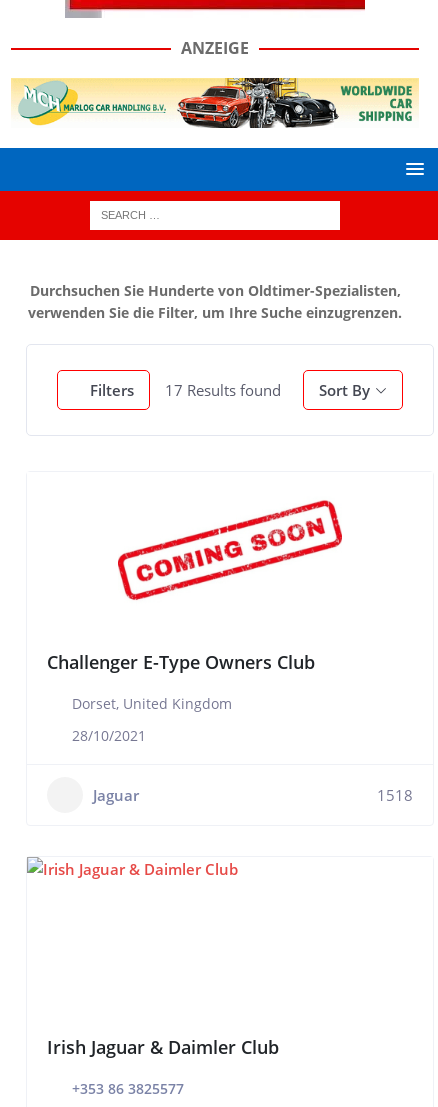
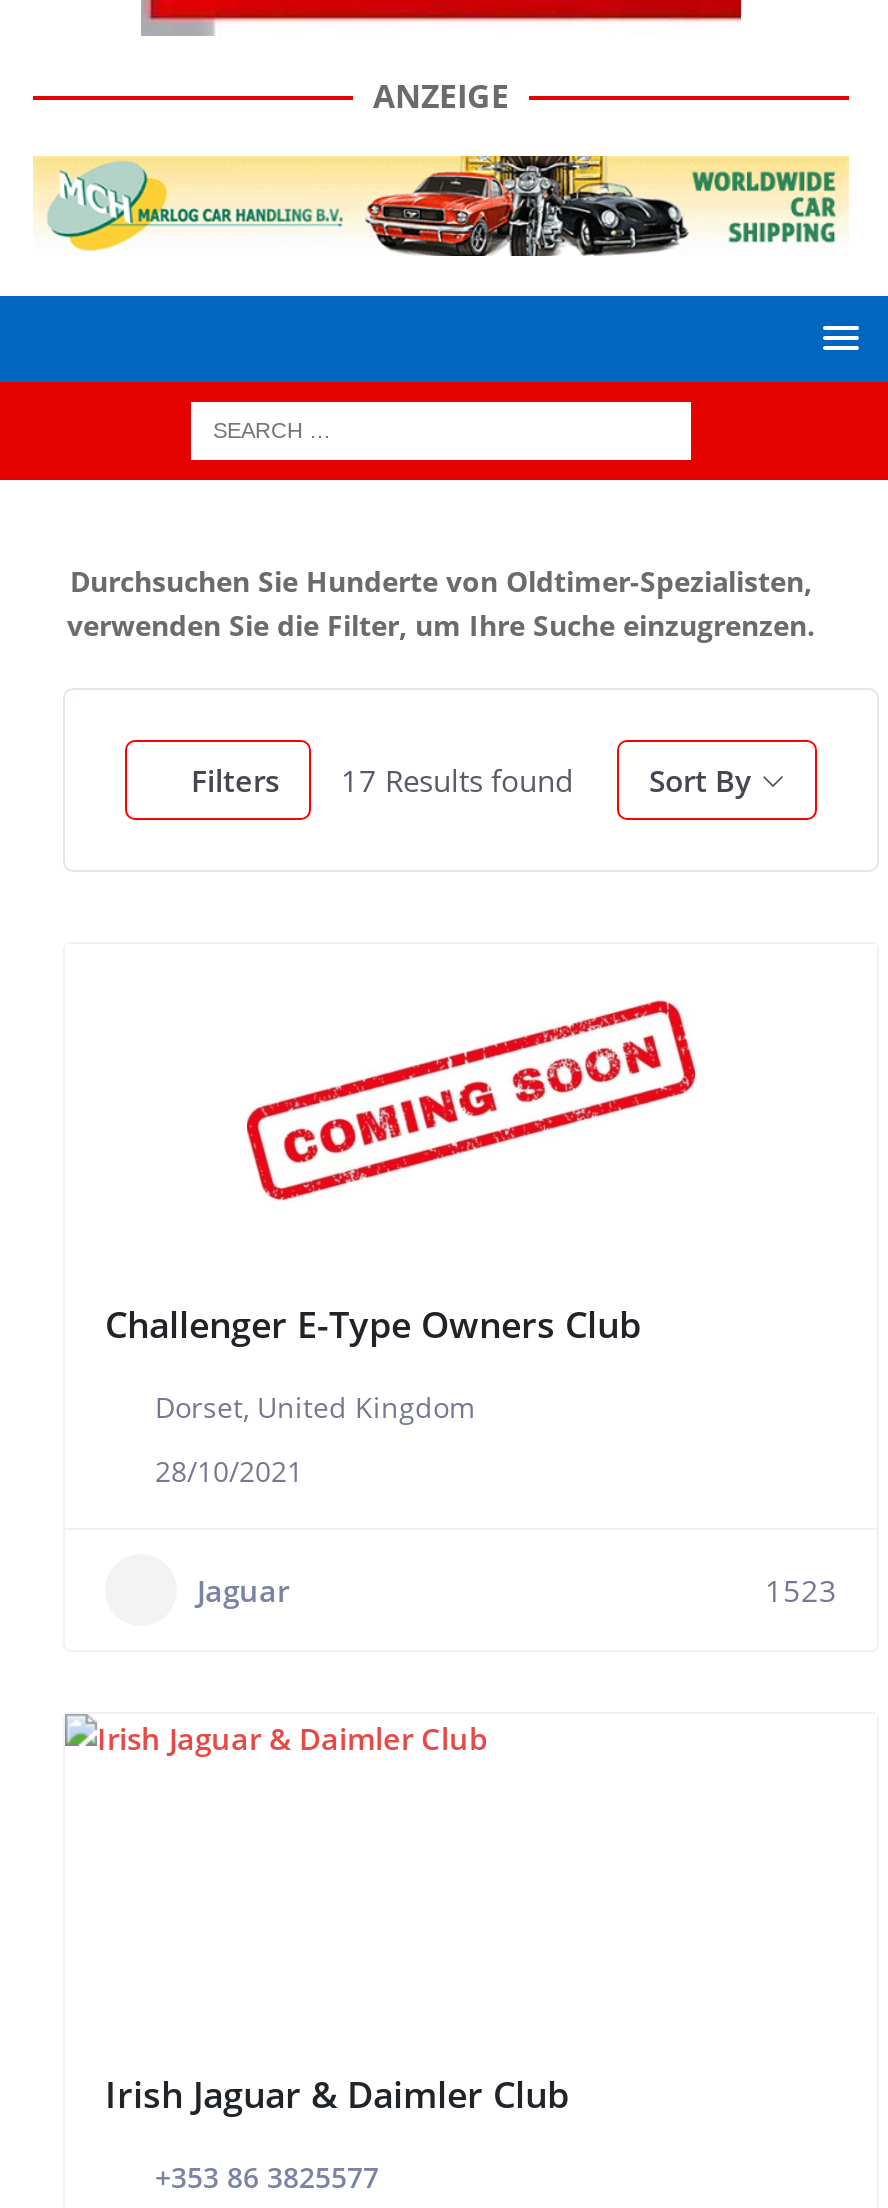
- 1518
+ 1523
